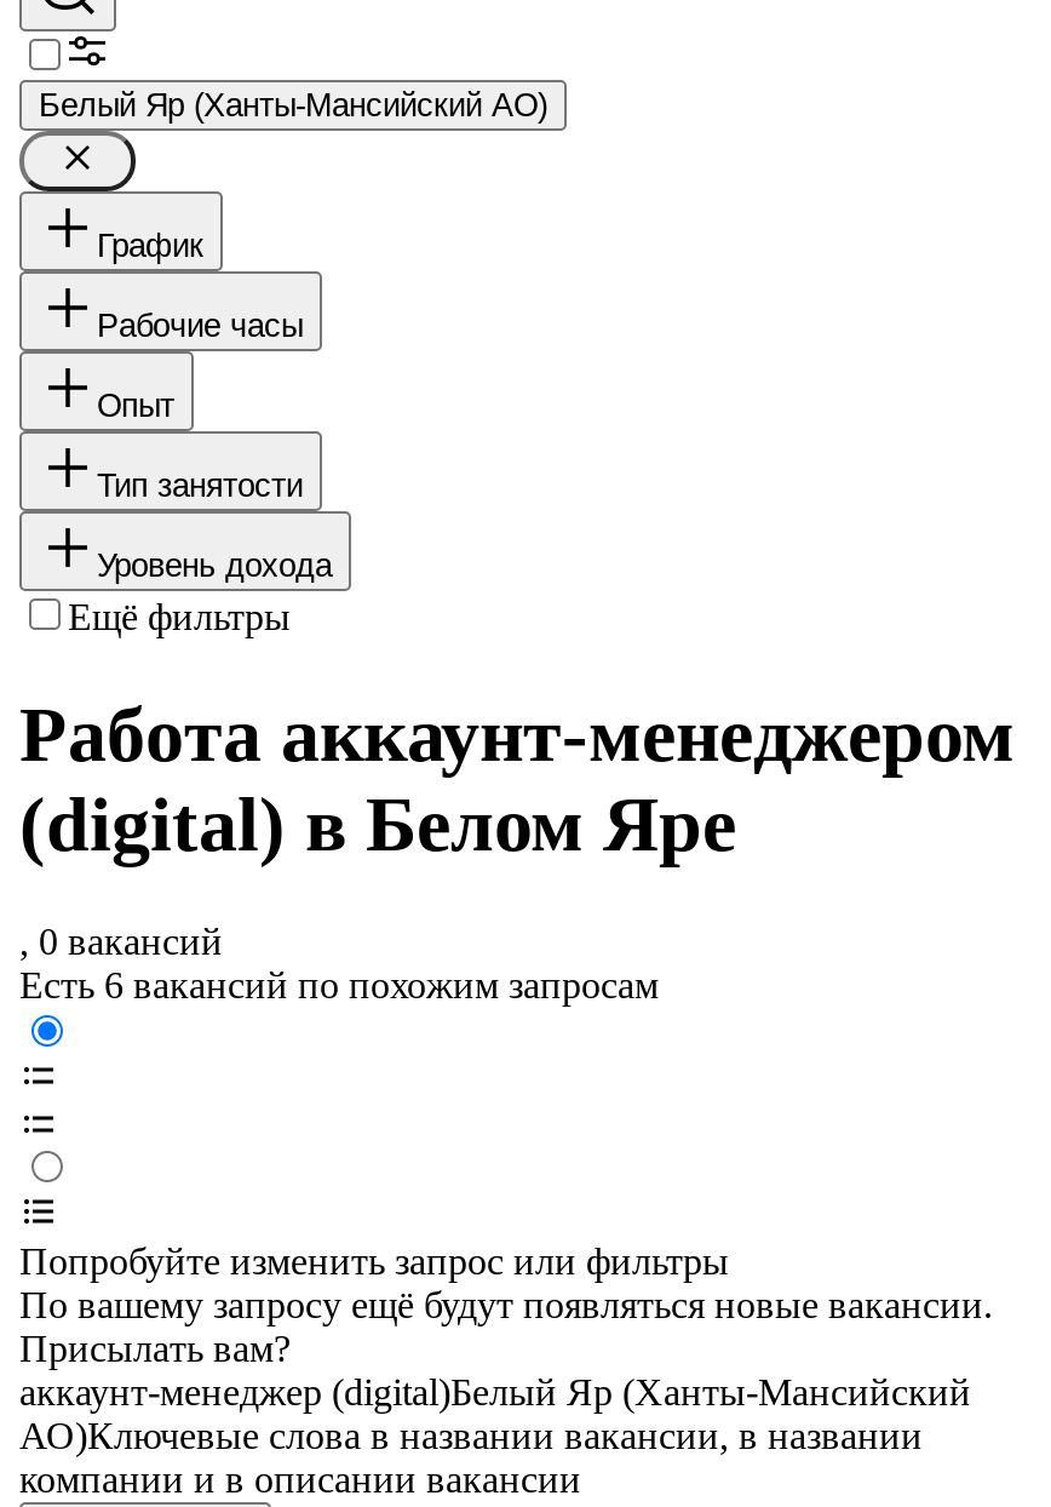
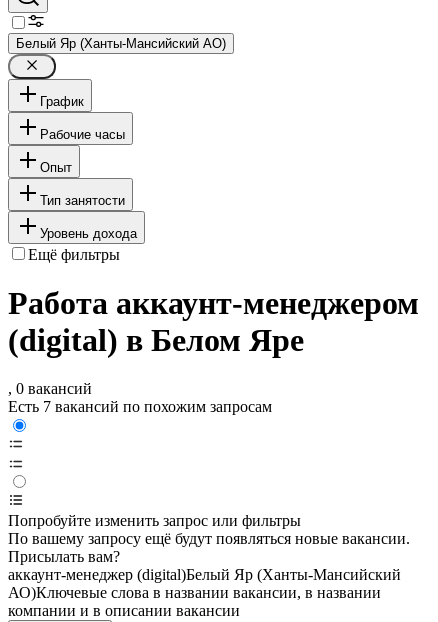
- Есть 6 вакансий по похожим запросам
+ Есть 7 вакансий по похожим запросам
